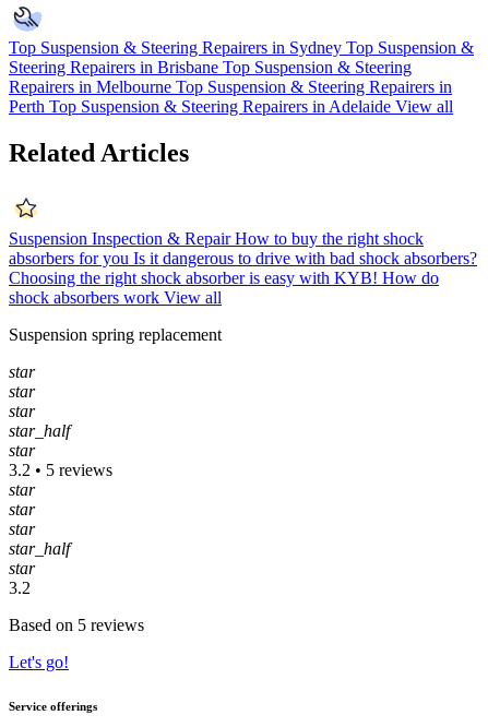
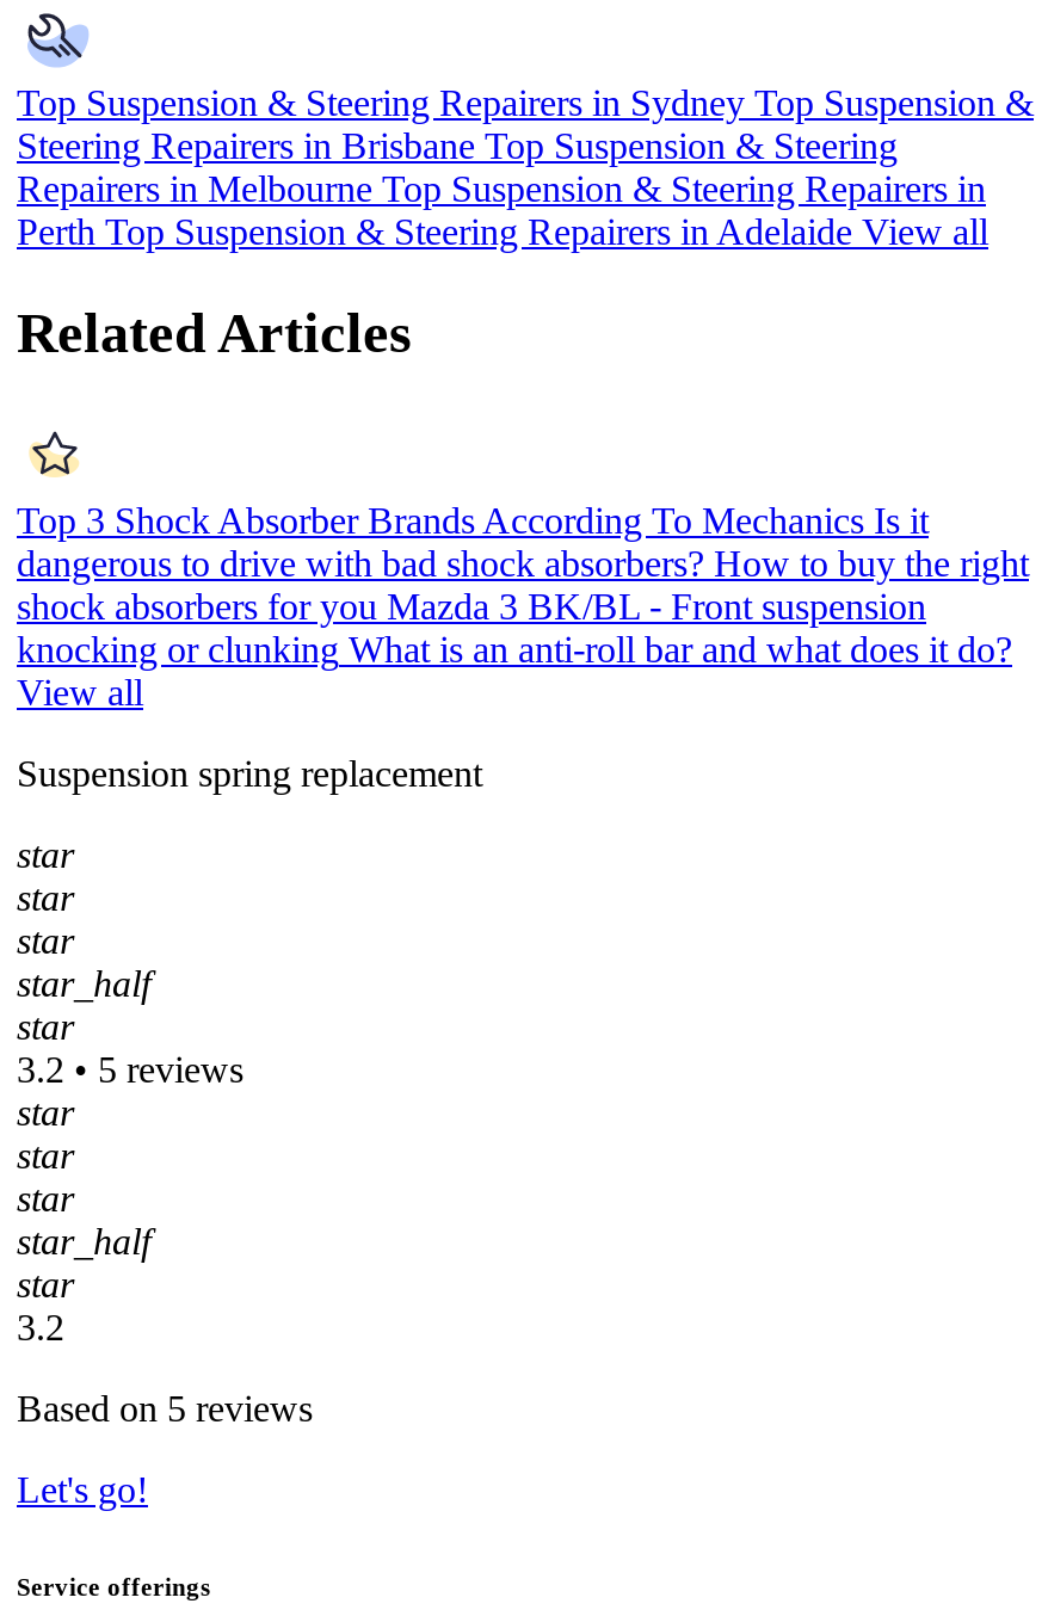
- Suspension Inspection & Repair How to buy the right shock
- absorbers for you Is it dangerous to drive with bad shock absorbers?
- Choosing the right shock absorber is easy with KYB! How do
- shock absorbers work View all
+ Top 3 Shock Absorber Brands According To Mechanics Is it
+ dangerous to drive with bad shock absorbers? How to buy the right
+ shock absorbers for you Mazda 3 BK/BL - Front suspension
+ knocking or clunking What is an anti-roll bar and what does it do?
+ View all
